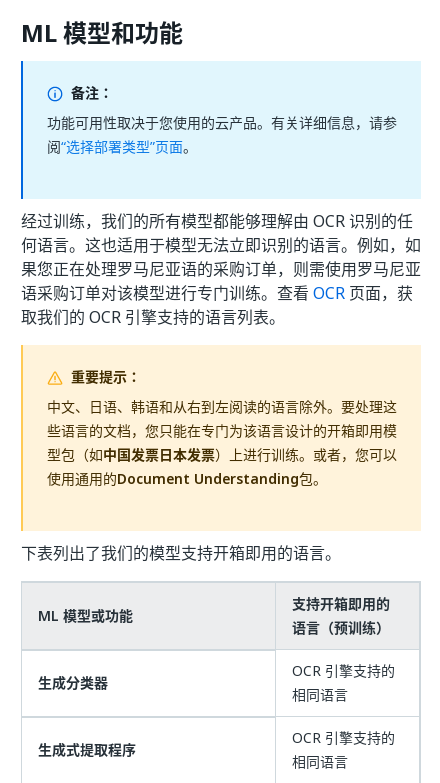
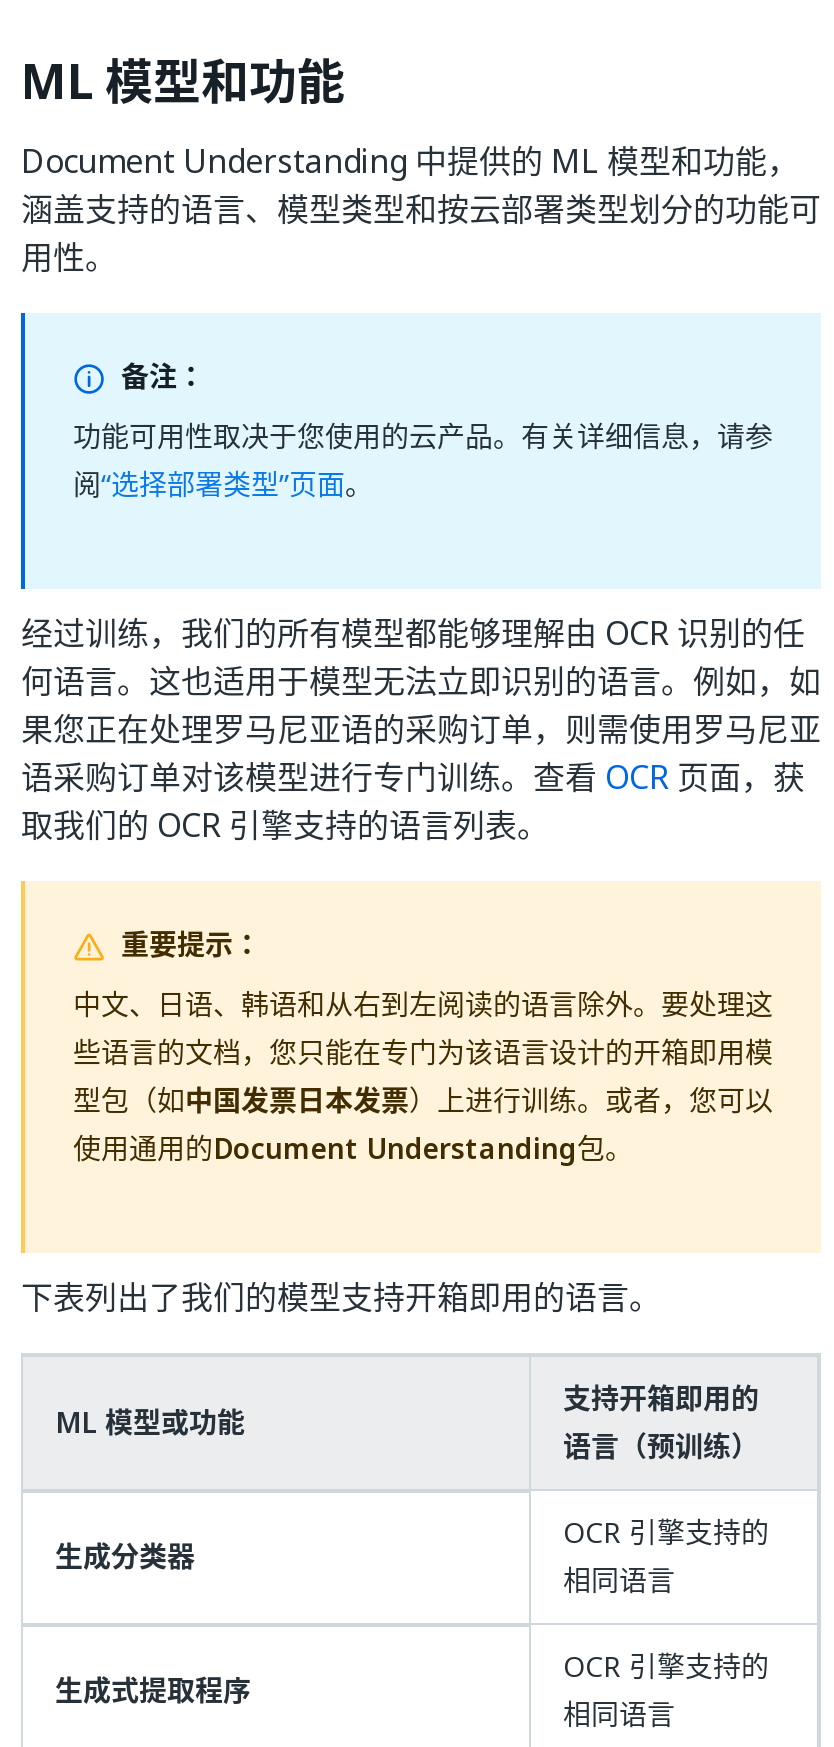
+ Document Understanding 中提供的 ML 模型和功能，
+ 涵盖支持的语言、模型类型和按云部署类型划分的功能可
+ 用性。
